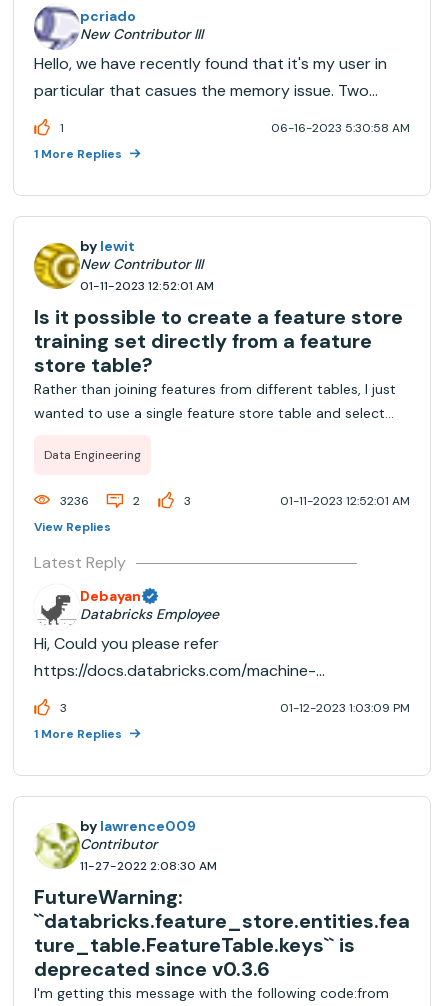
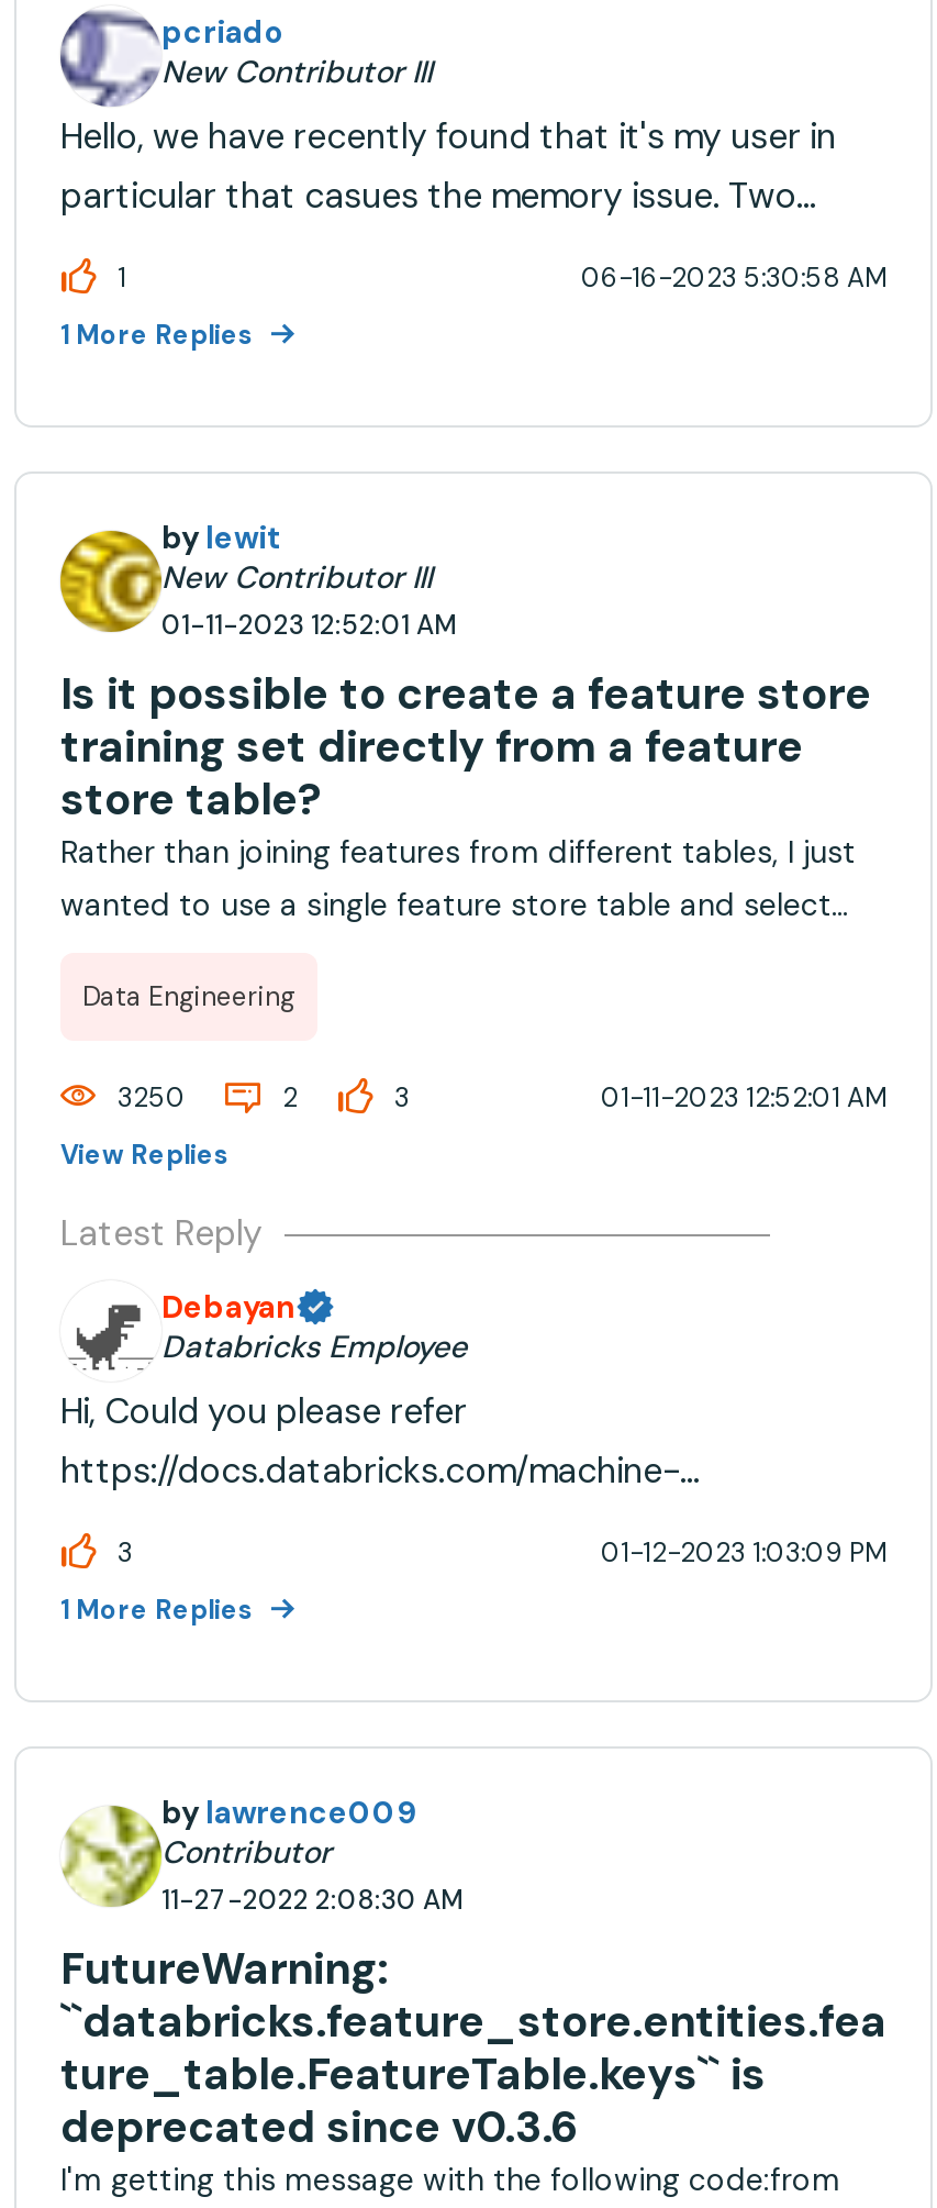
- 3236
+ 3250
